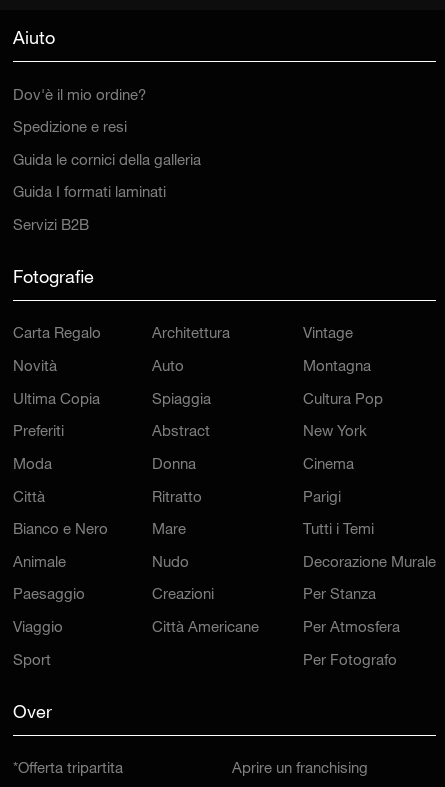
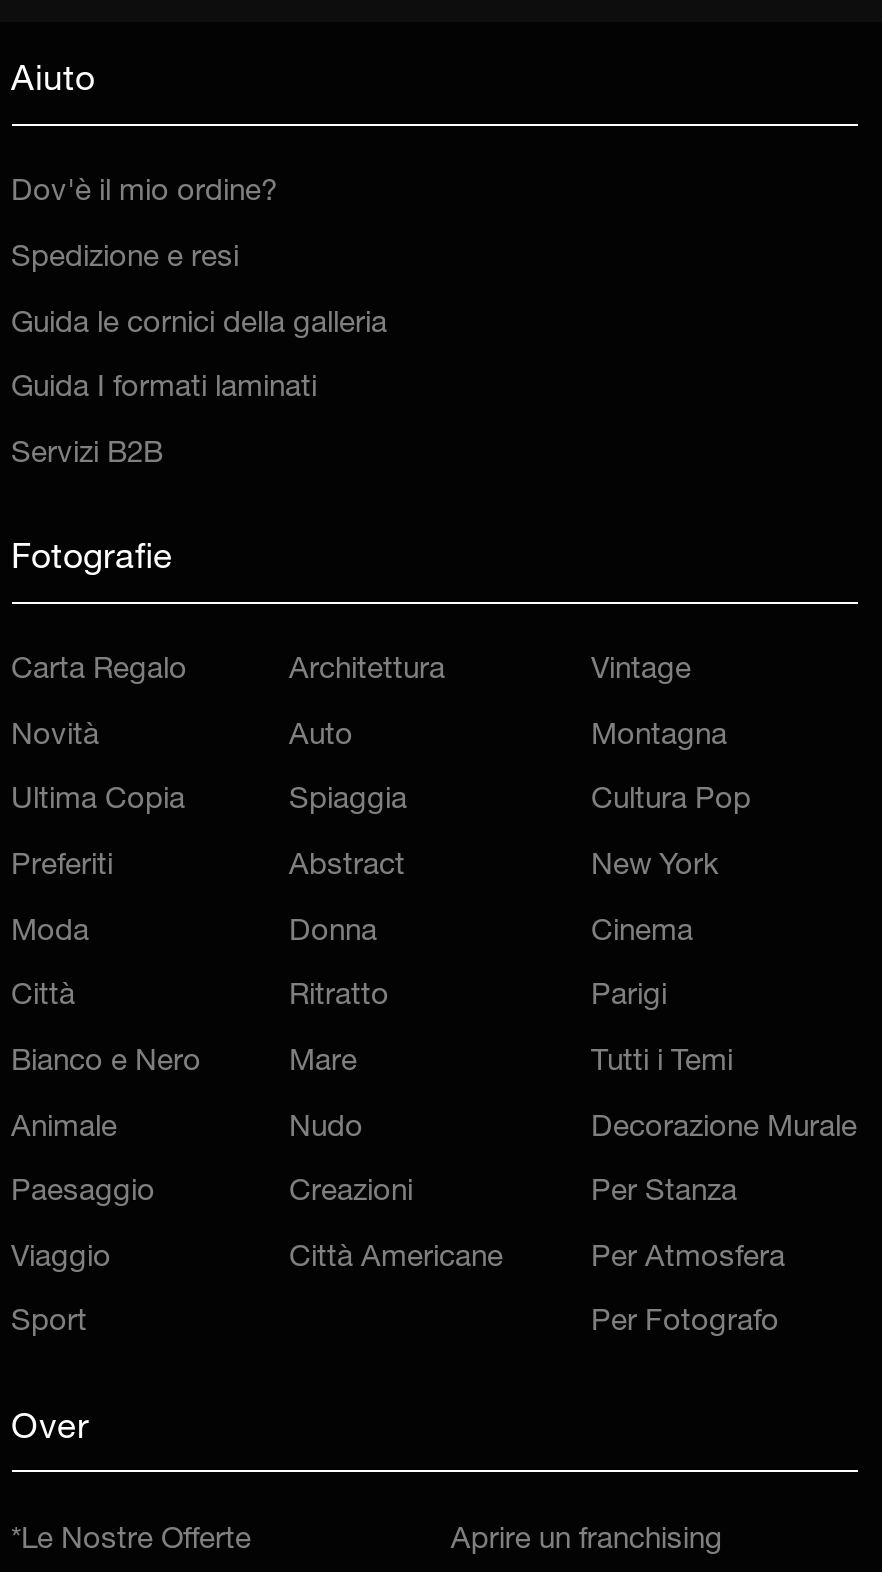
- *Offerta tripartita
+ *Le Nostre Offerte
